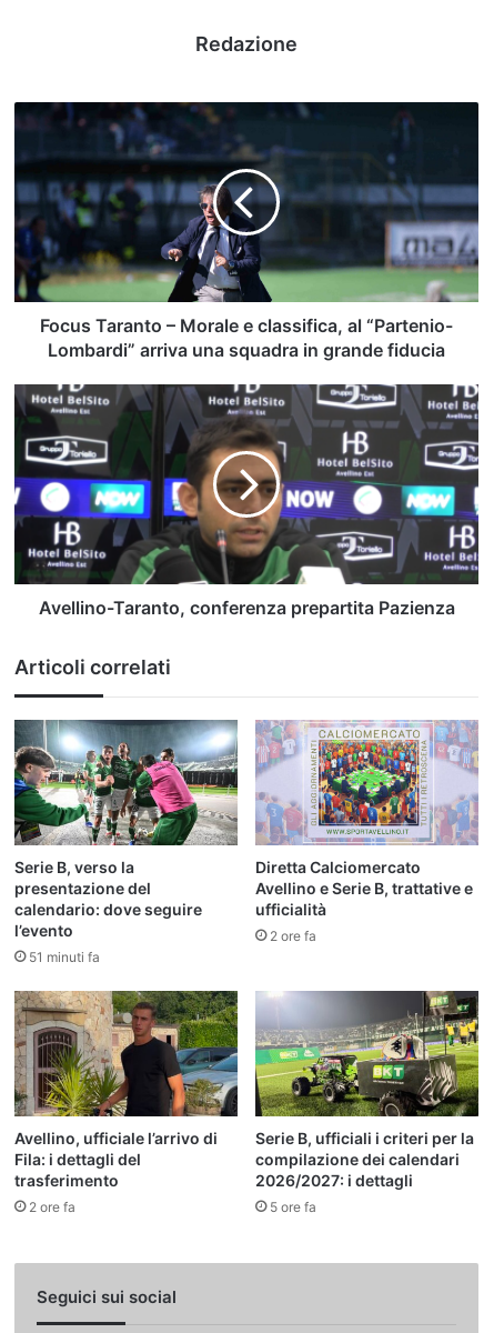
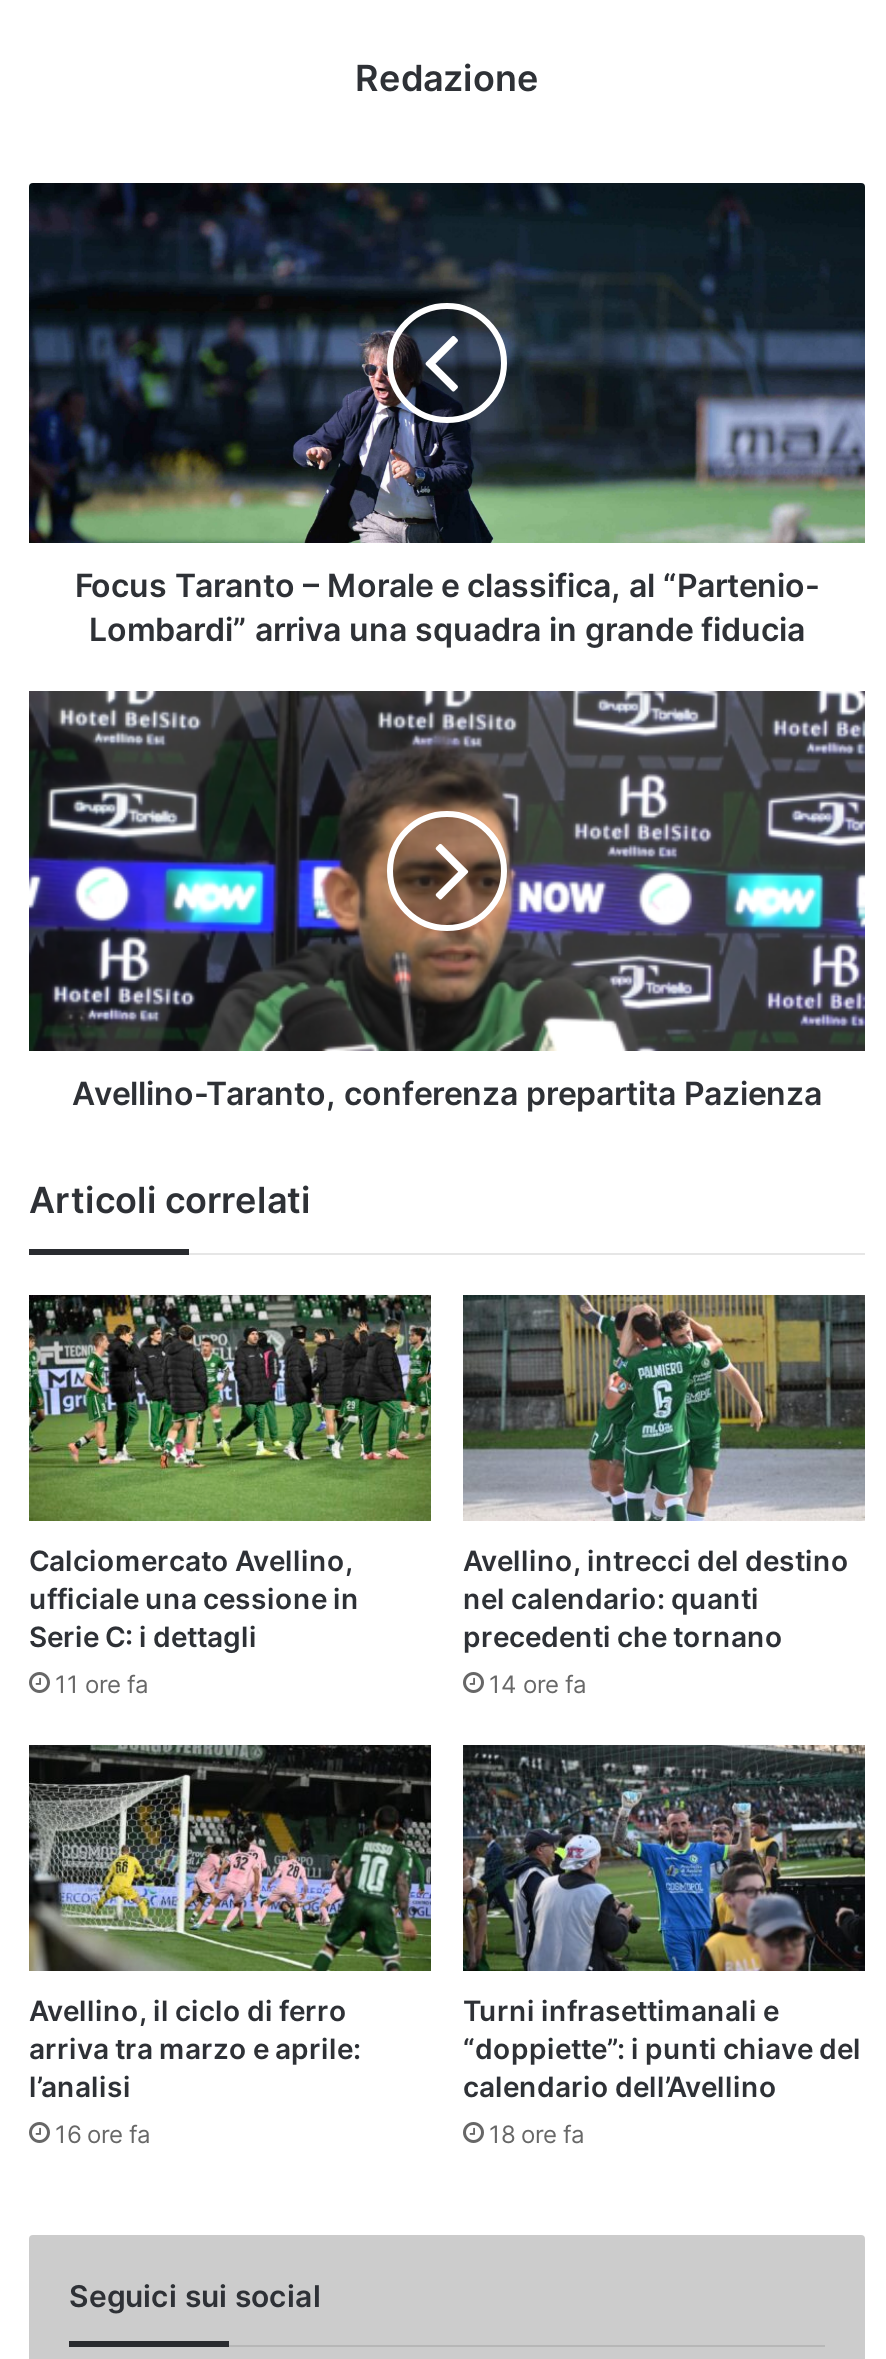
- [image]
- Serie B, verso la
- presentazione del
- calendario: dove seguire
- l’evento
+ [image]
+ Calciomercato Avellino,
+ ufficiale una cessione in
+ Serie C: i dettagli

- [image]
- Diretta Calciomercato
- Avellino e Serie B, trattative e
- ufficialità
+ [image]
+ Avellino, intrecci del destino
+ nel calendario: quanti
+ precedenti che tornano

- 2 ore fa
+ 14 ore fa

- 51 minuti fa
+ 11 ore fa

- [image]
- Avellino, ufficiale l’arrivo di
- Fila: i dettagli del
- trasferimento
+ [image]
+ Avellino, il ciclo di ferro
+ arriva tra marzo e aprile:
+ l’analisi

- [image]
- Serie B, ufficiali i criteri per la
- compilazione dei calendari
- 2026/2027: i dettagli
+ [image]
+ Turni infrasettimanali e
+ “doppiette”: i punti chiave del
+ calendario dell’Avellino

- 2 ore fa
+ 16 ore fa

- 5 ore fa
+ 18 ore fa
